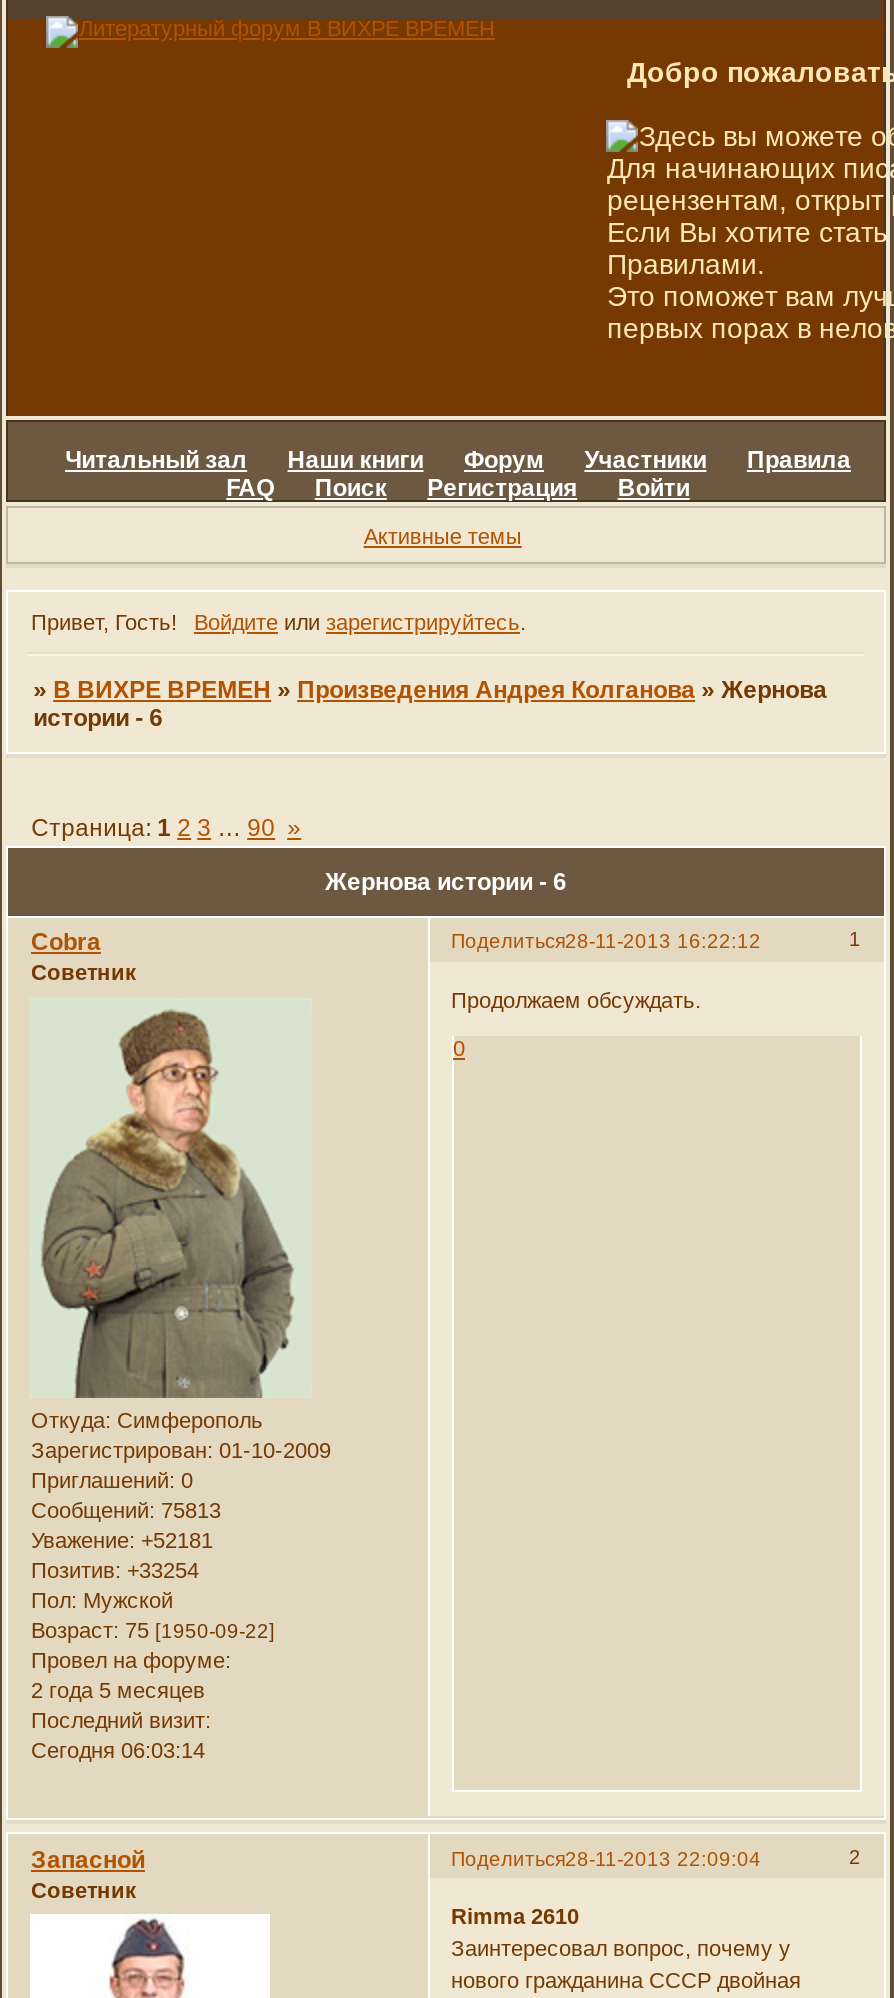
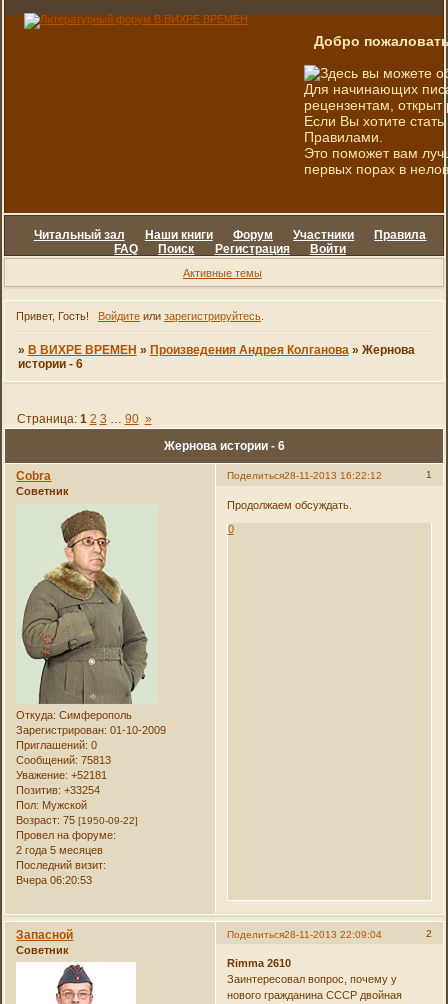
- Сегодня 06:03:14
+ Вчера 06:20:53
